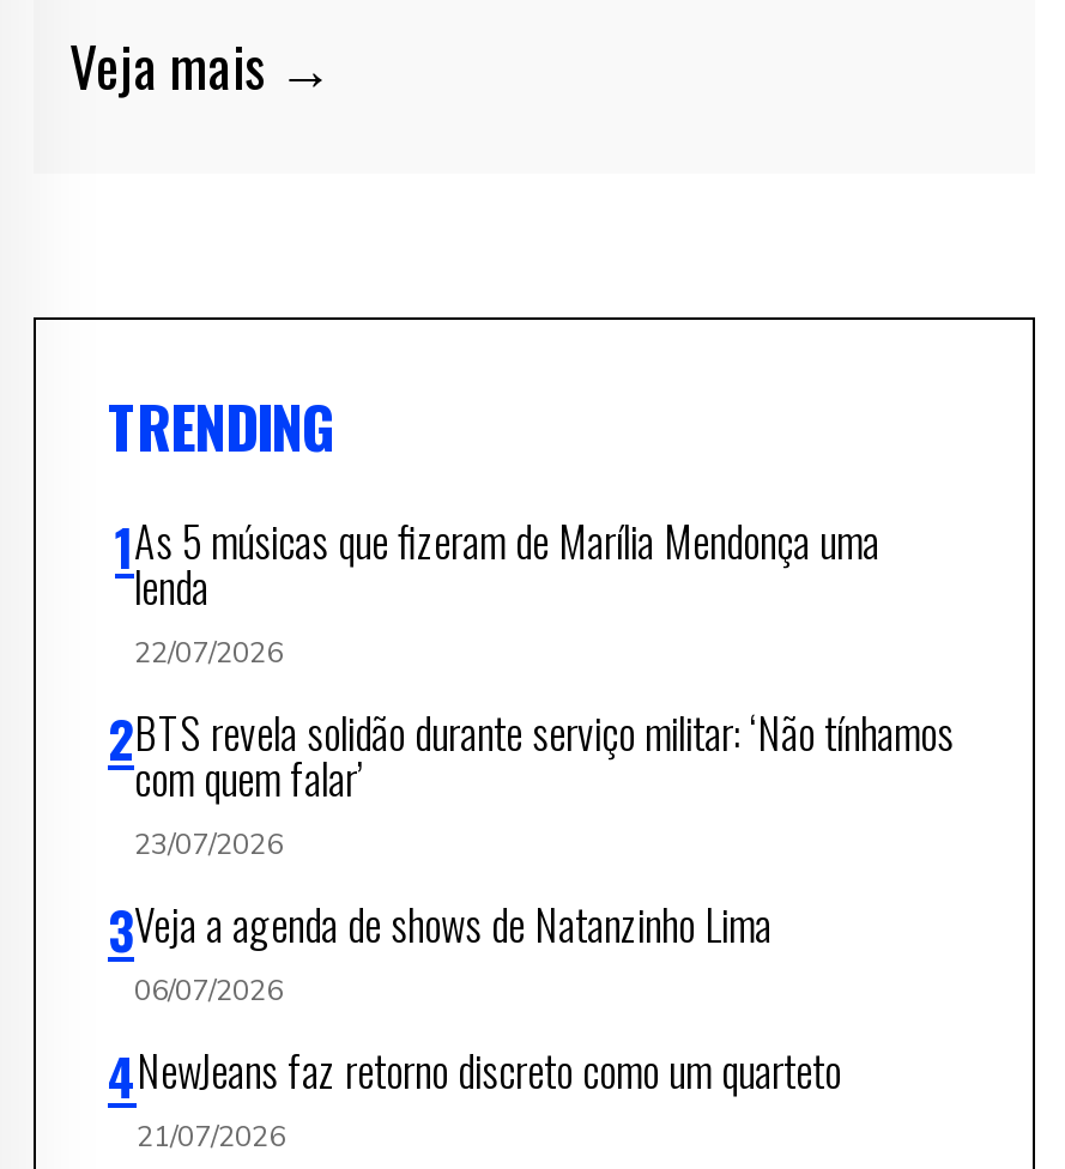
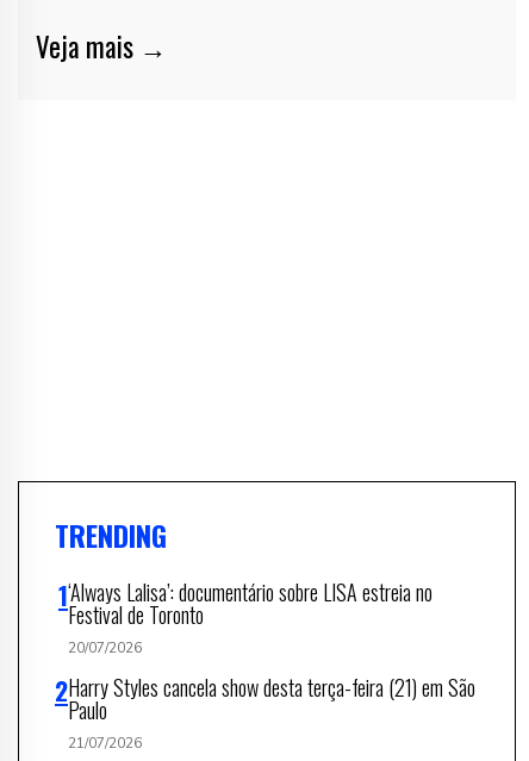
moved down: TRENDING

- As 5 músicas que fizeram de Marília Mendonça uma
- lenda
- 22/07/2026
- BTS revela solidão durante serviço militar: ‘Não tínhamos
- com quem falar’
- 23/07/2026
- Veja a agenda de shows de Natanzinho Lima
- 06/07/2026
- NewJeans faz retorno discreto como um quarteto
+ ‘Always Lalisa’: documentário sobre LISA estreia no
+ Festival de Toronto
+ 20/07/2026
+ Harry Styles cancela show desta terça-feira (21) em São
+ Paulo
